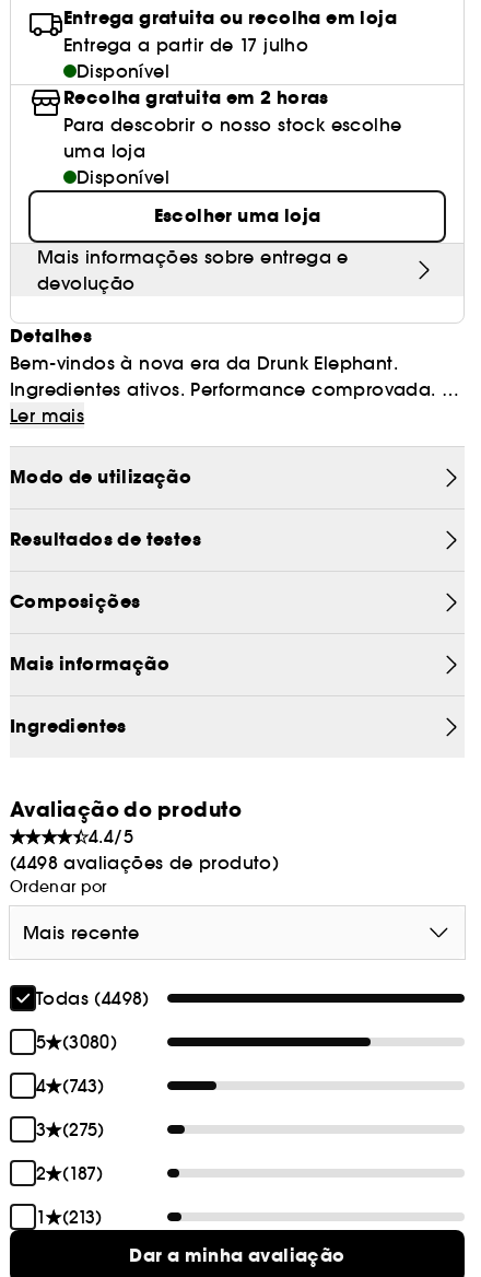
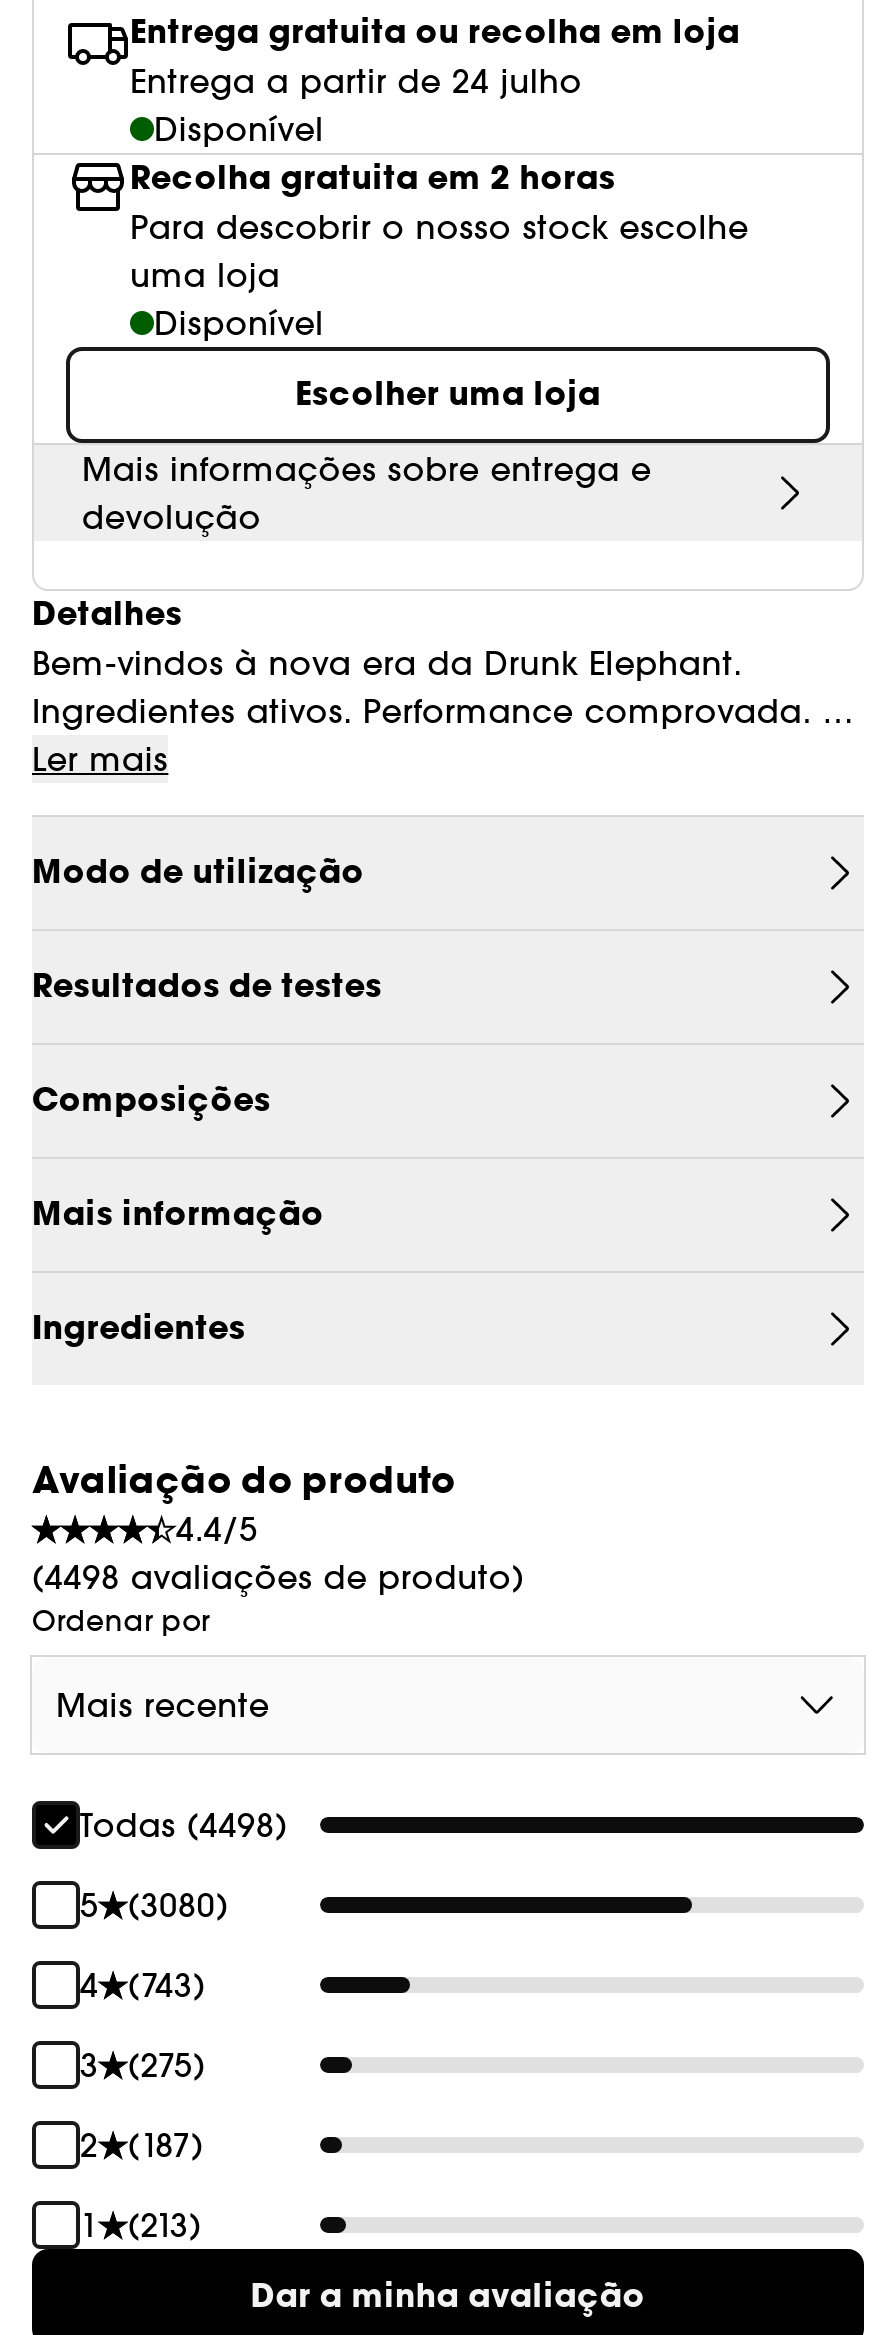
- Entrega a partir de 17 julho
+ Entrega a partir de 24 julho
